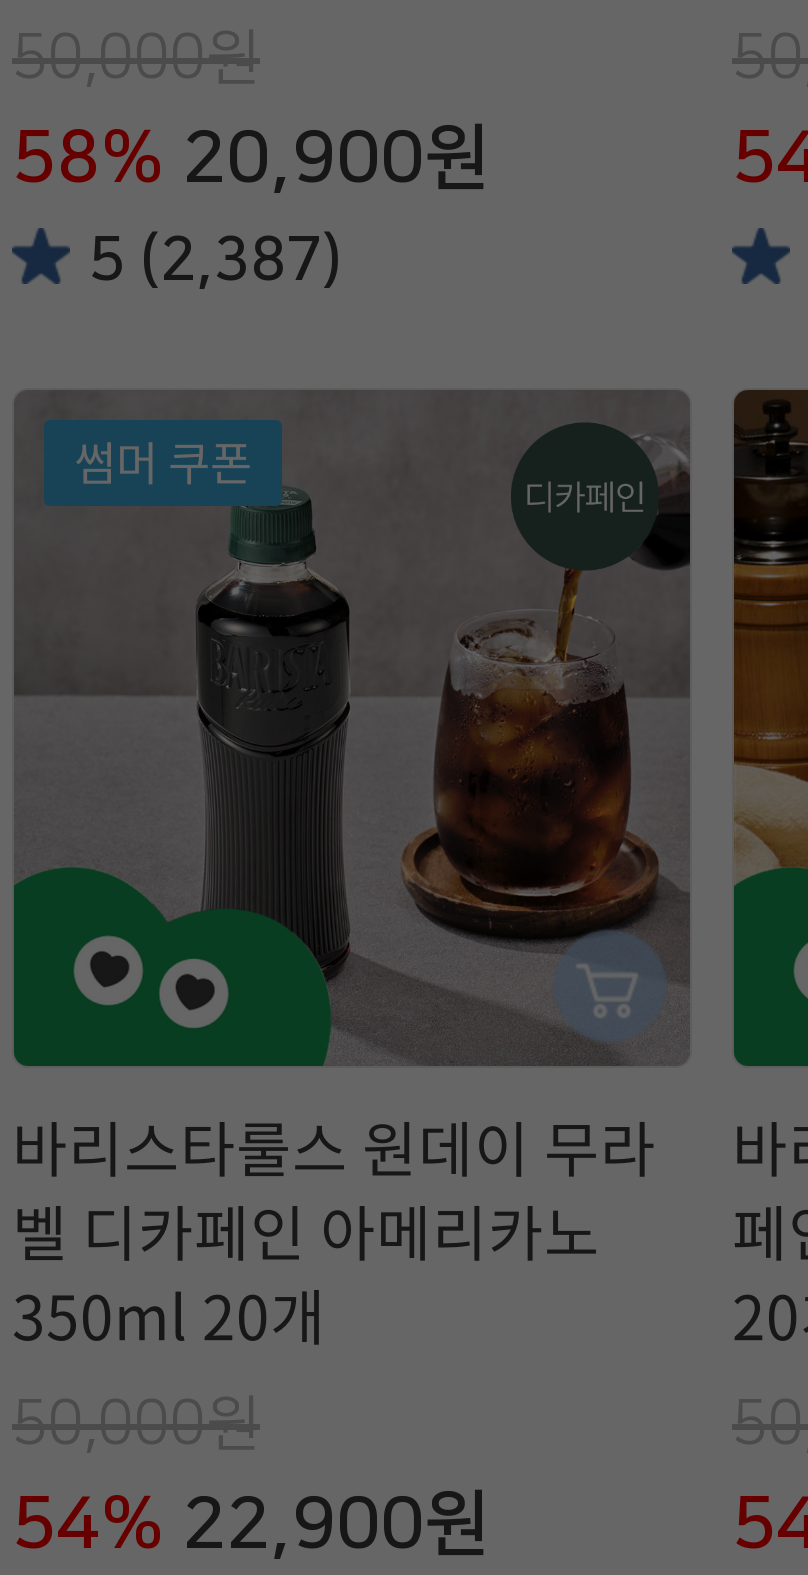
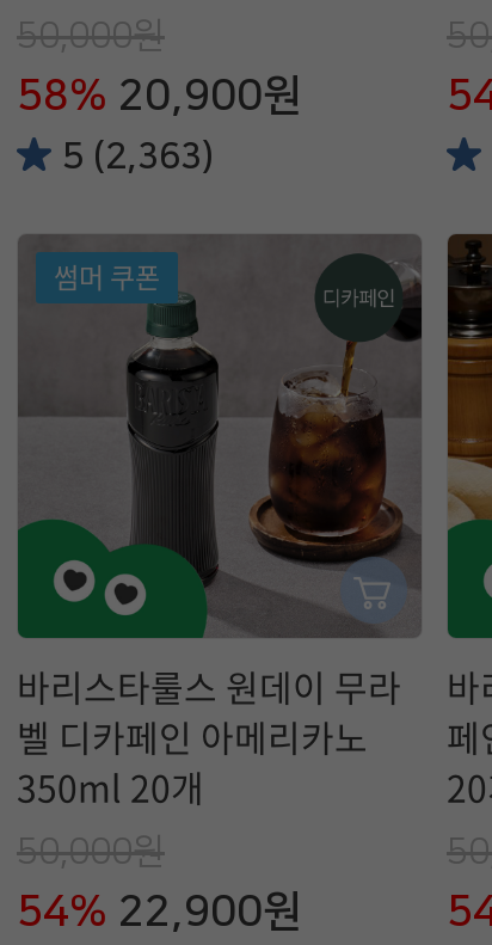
- 5 (2,387)
+ 5 (2,363)
